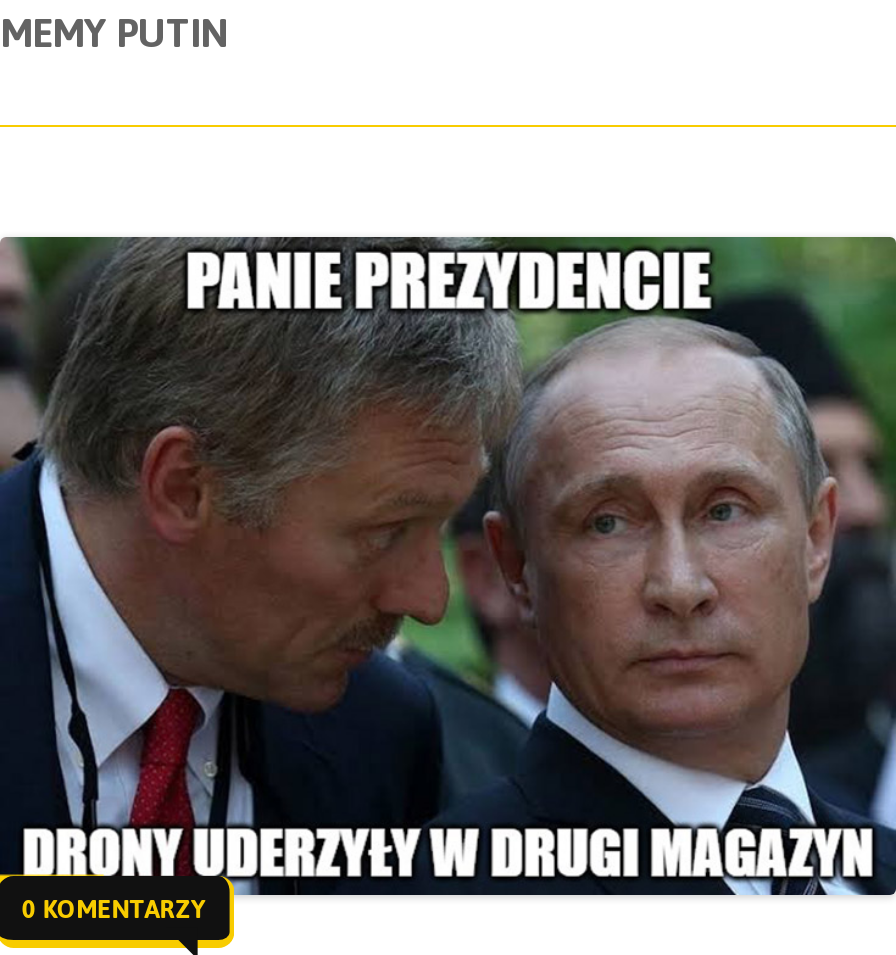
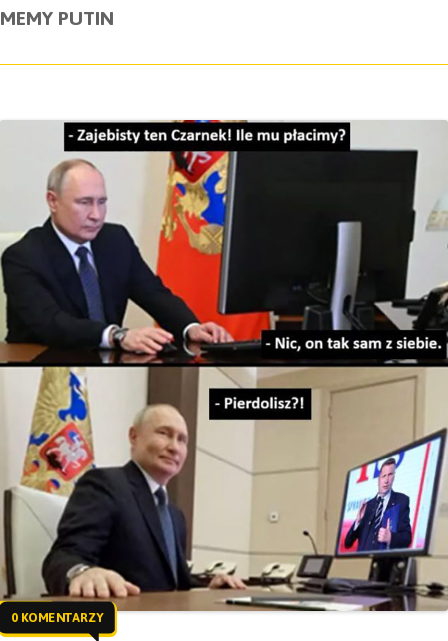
- [image]
+ [image]
